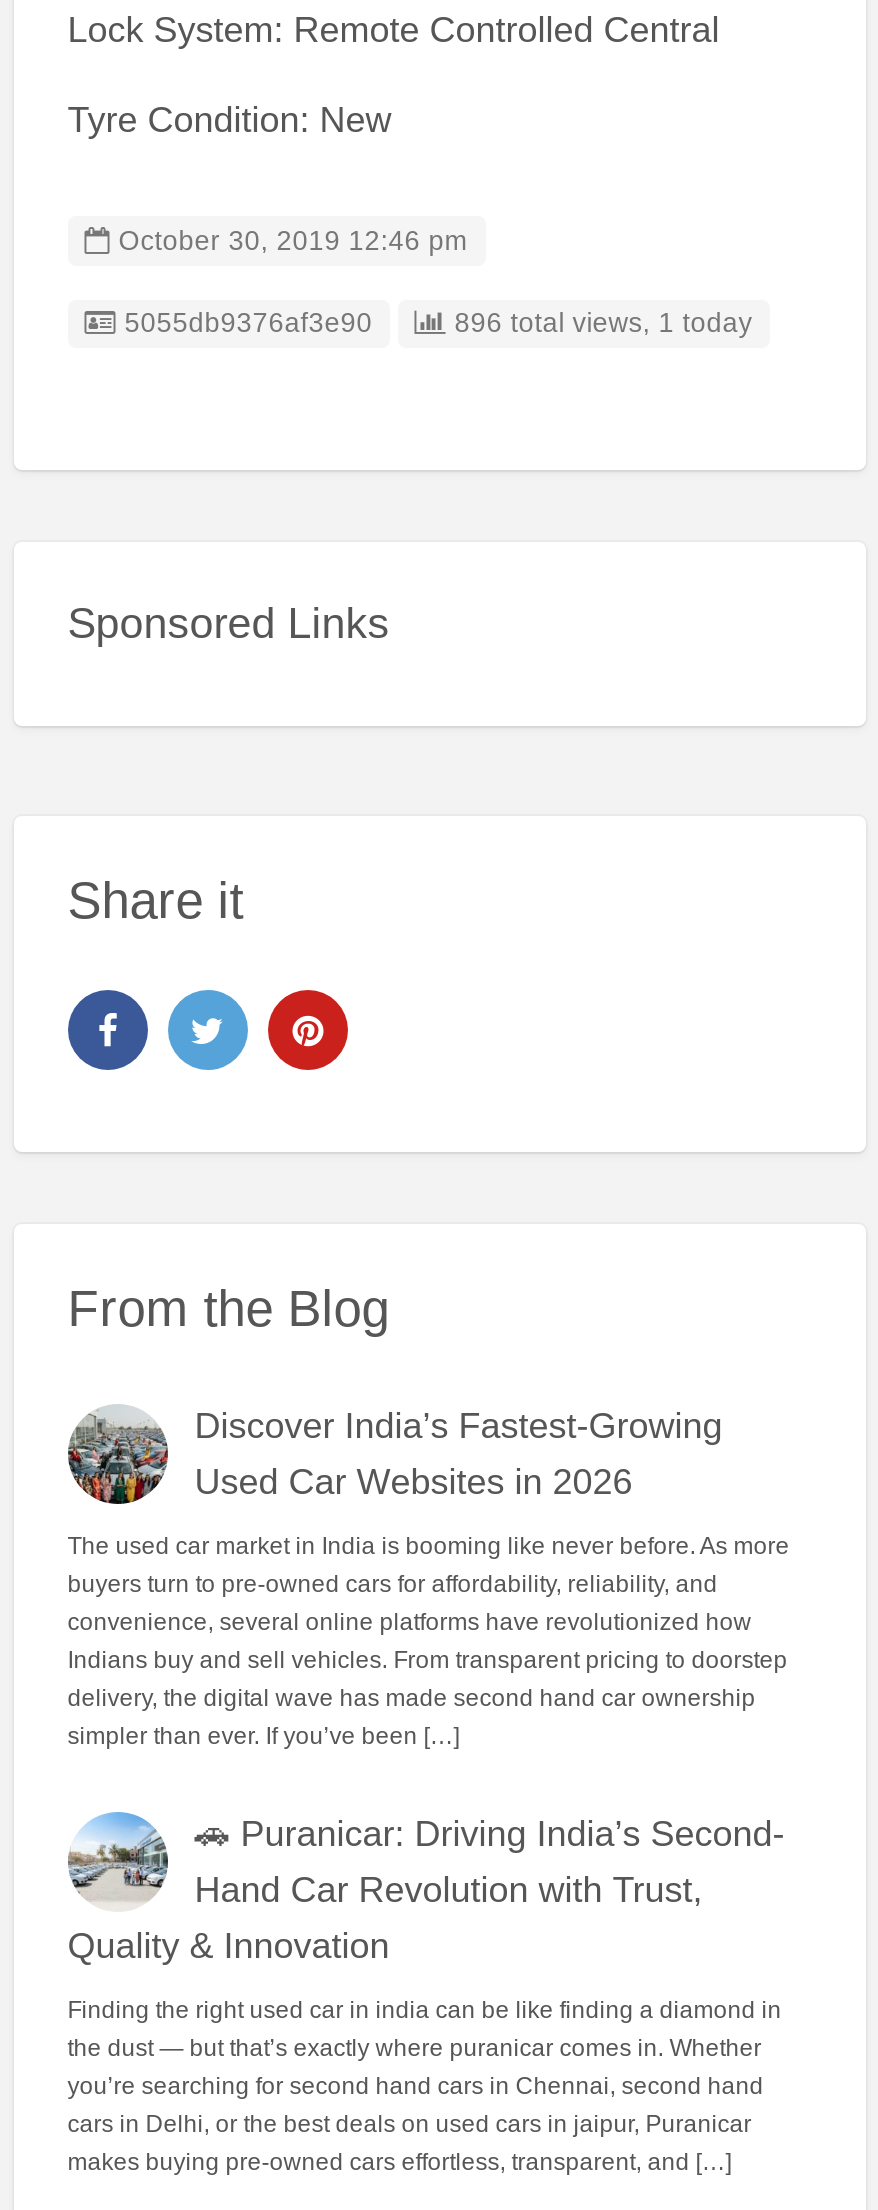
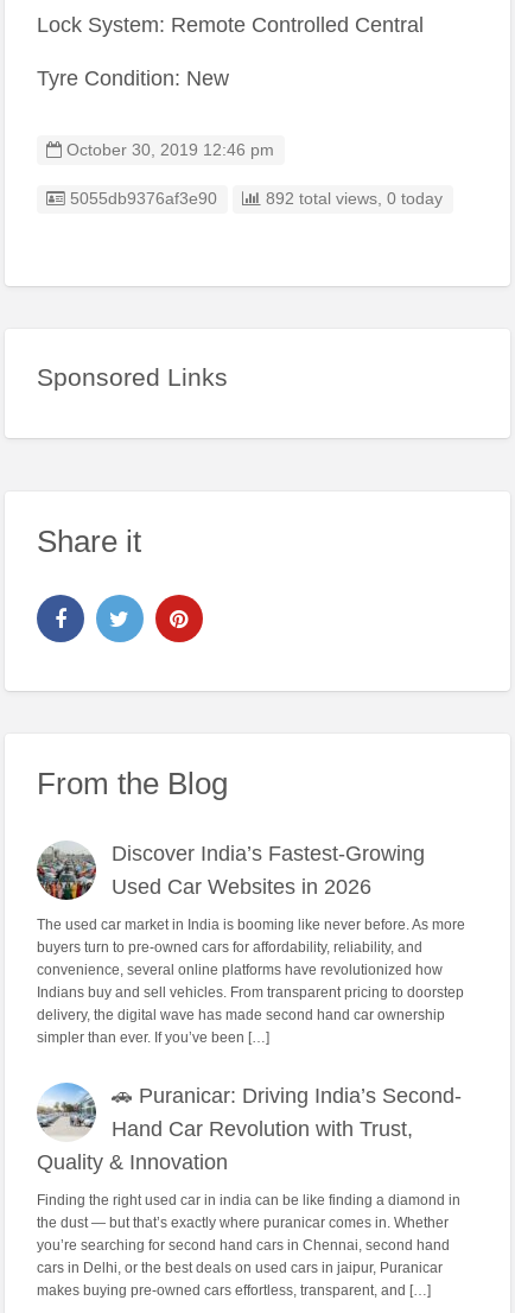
- 896 total views, 1 today
+ 892 total views, 0 today
